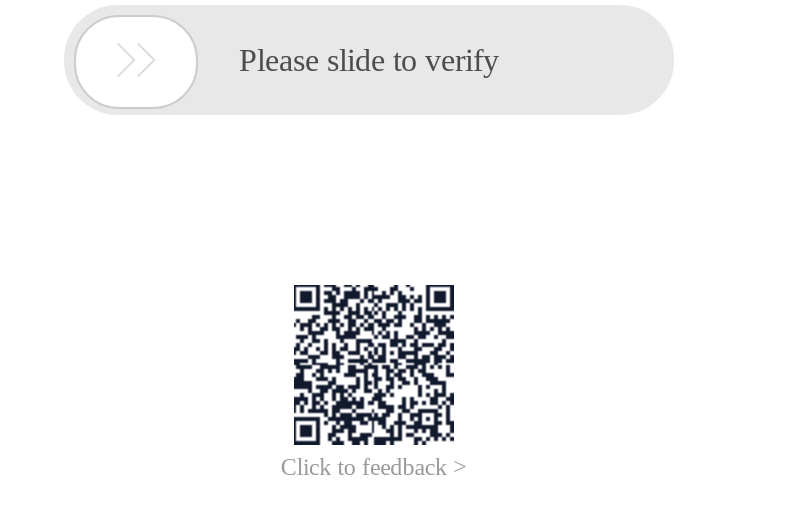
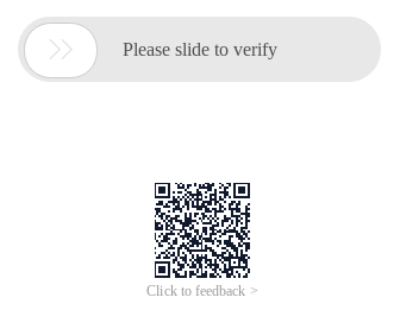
- [image]
+ [image]
